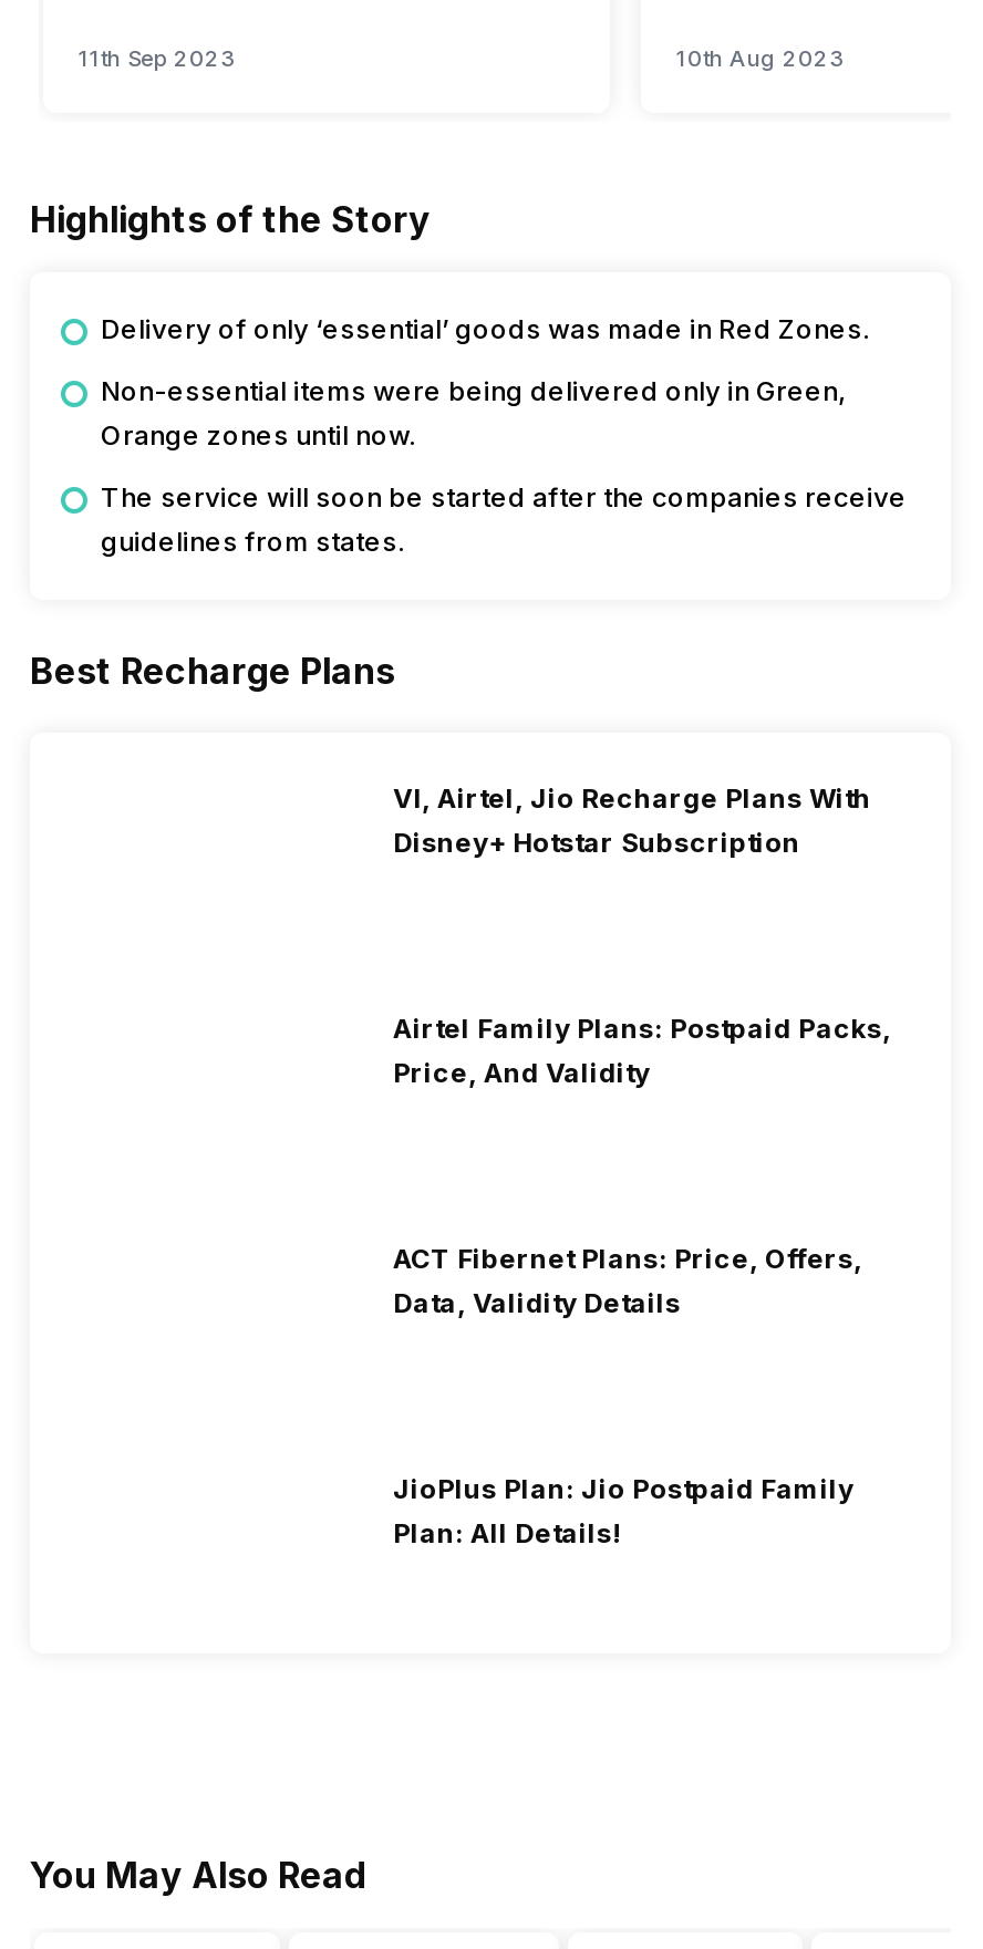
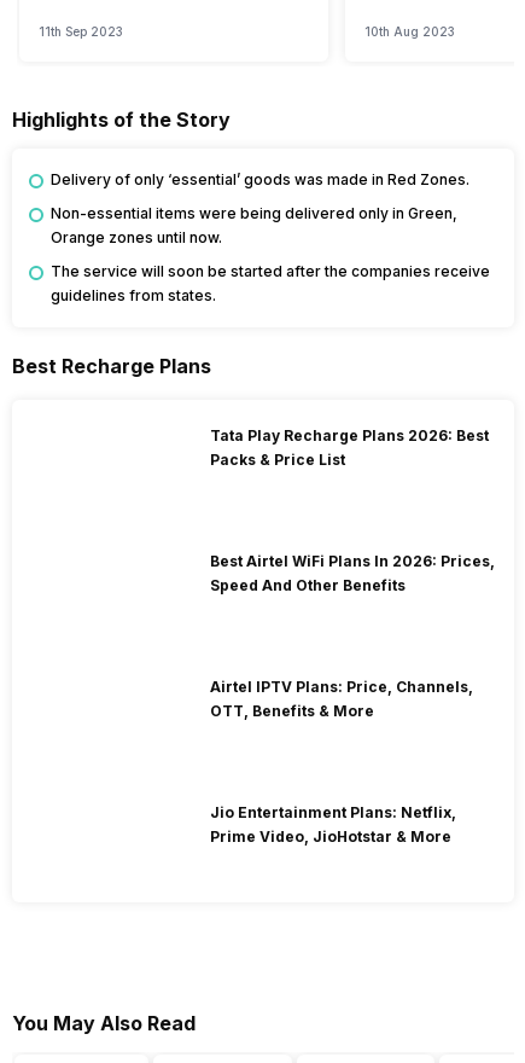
- VI, Airtel, Jio Recharge Plans With
- Disney+ Hotstar Subscription
+ Tata Play Recharge Plans 2026: Best
+ Packs & Price List

- Airtel Family Plans: Postpaid Packs,
- Price, And Validity
+ Best Airtel WiFi Plans In 2026: Prices,
+ Speed And Other Benefits

- ACT Fibernet Plans: Price, Offers,
- Data, Validity Details
+ Airtel IPTV Plans: Price, Channels,
+ OTT, Benefits & More

- JioPlus Plan: Jio Postpaid Family
- Plan: All Details!
+ Jio Entertainment Plans: Netflix,
+ Prime Video, JioHotstar & More
